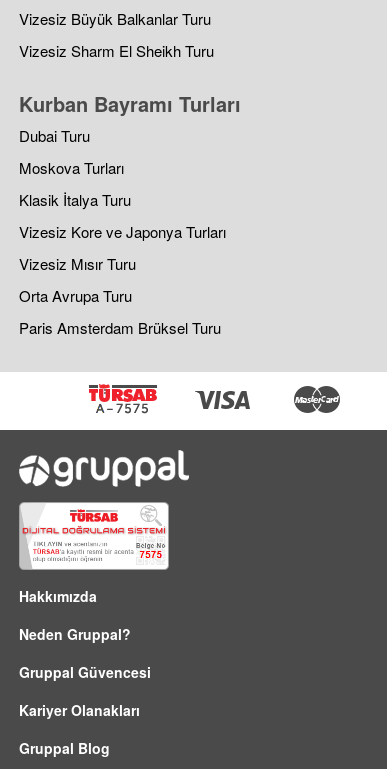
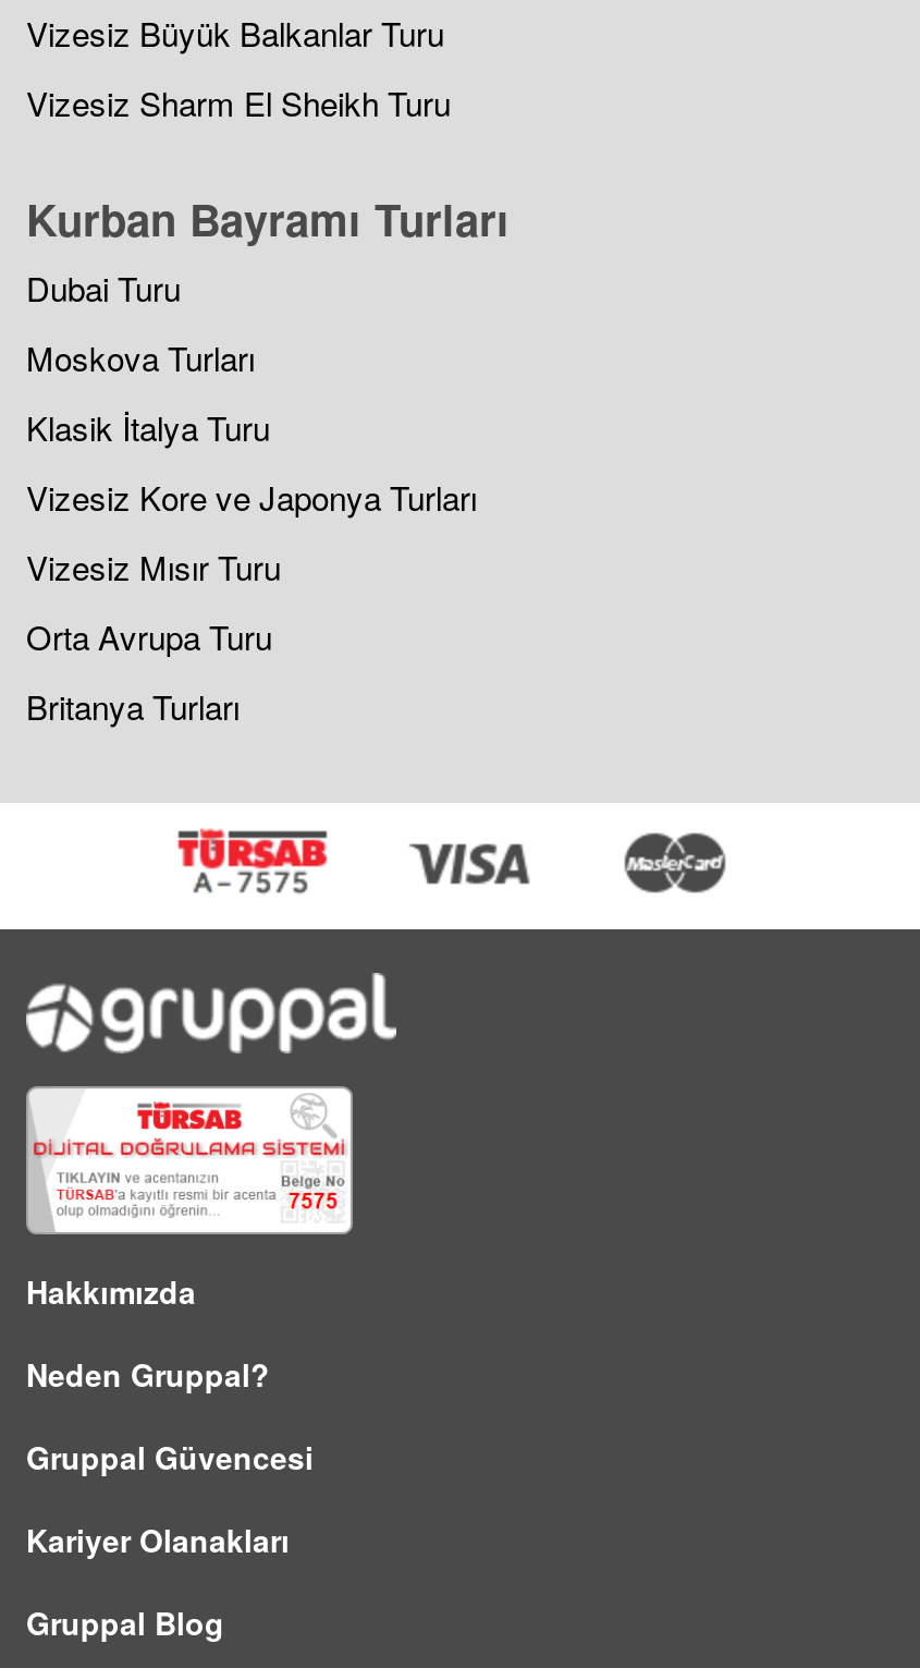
- Paris Amsterdam Brüksel Turu
+ Britanya Turları
